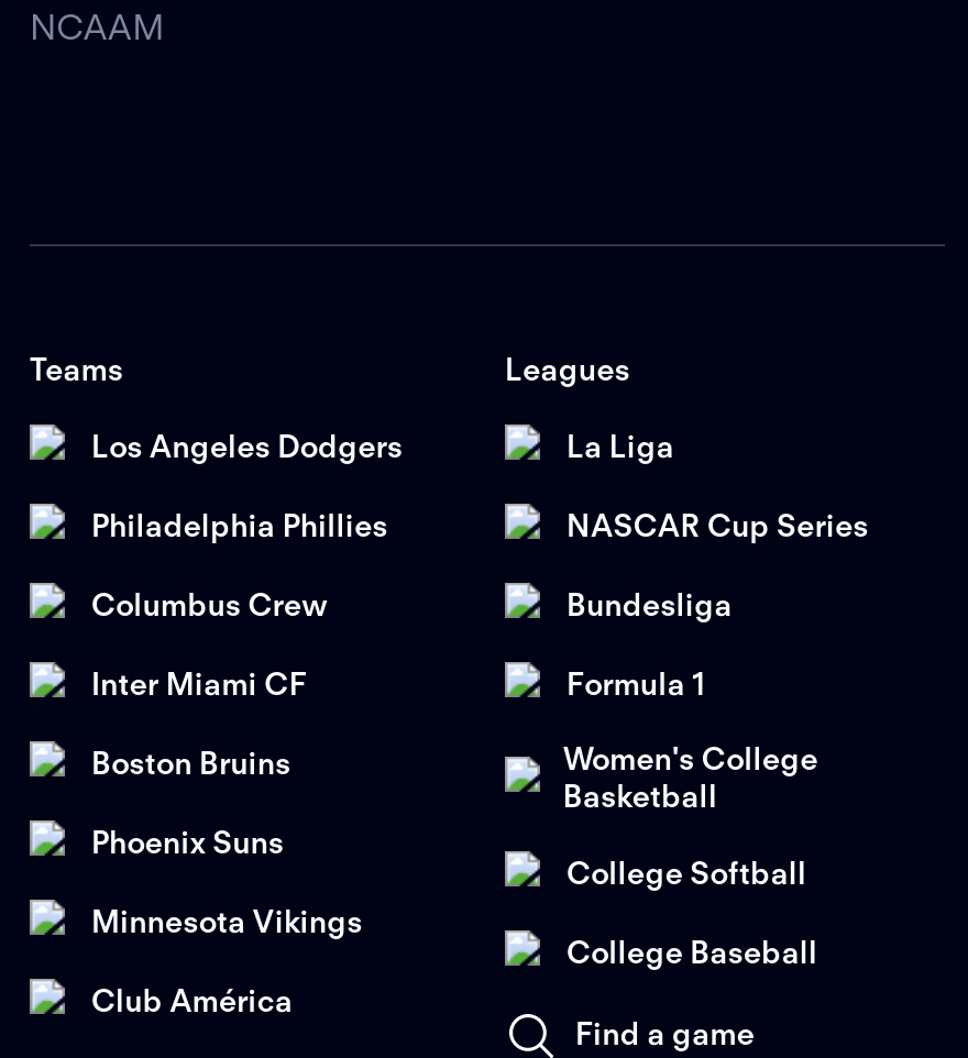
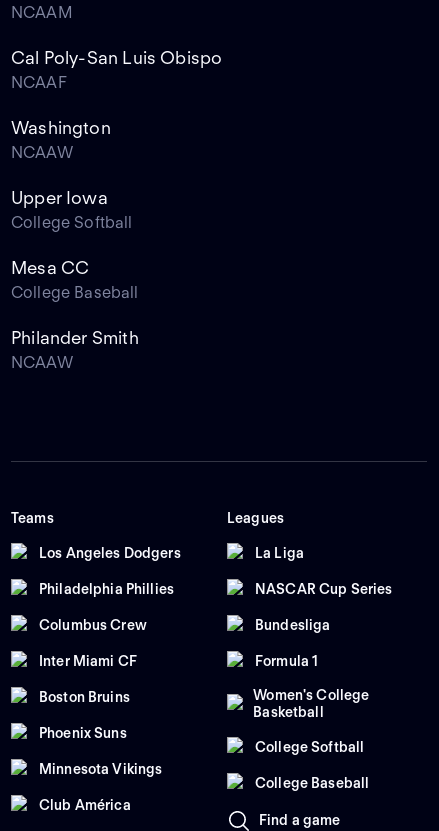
+ Cal Poly-San Luis Obispo
+ NCAAF
+ Washington
+ NCAAW
+ Upper Iowa
+ College Softball
+ Mesa CC
+ College Baseball
+ Philander Smith
+ NCAAW
